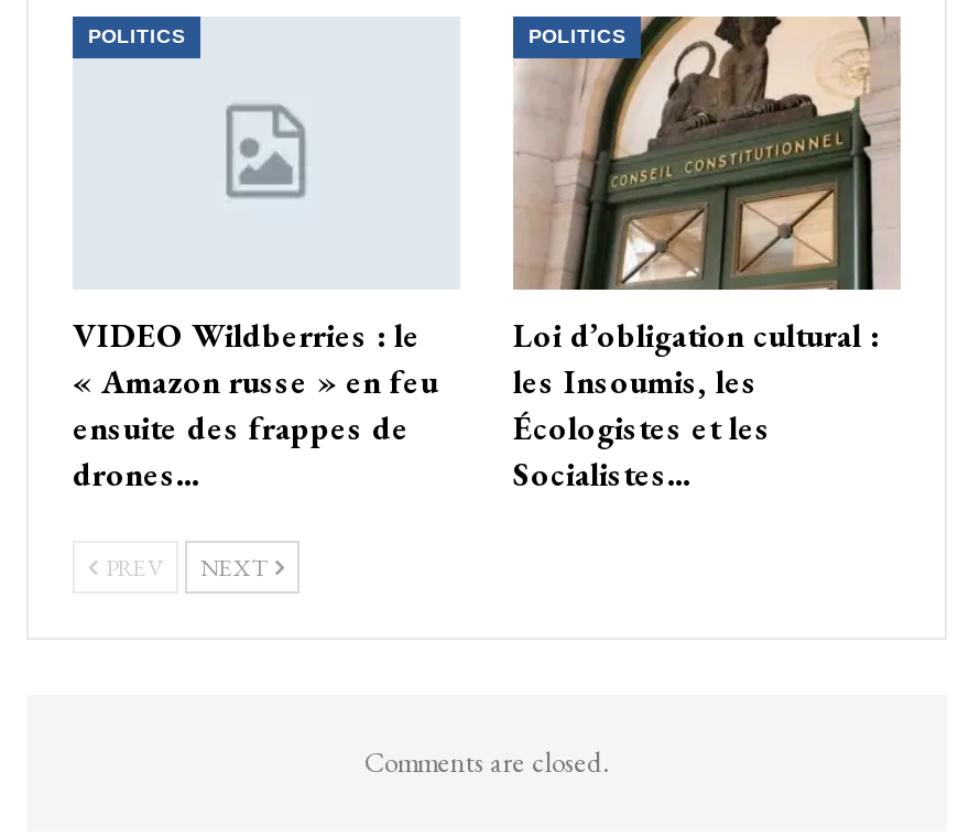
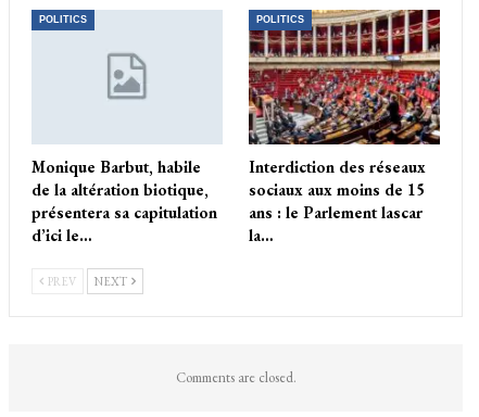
- [image]
- Loi d’obligation cultural :
- les Insoumis, les
- Écologistes et les
- Socialistes…
+ [image]
+ Interdiction des réseaux
+ sociaux aux moins de 15
+ ans : le Parlement lascar
+ la…

- VIDEO Wildberries : le
- « Amazon russe » en feu
- ensuite des frappes de
- drones…
+ Monique Barbut, habile
+ de la altération biotique,
+ présentera sa capitulation
+ d’ici le…
